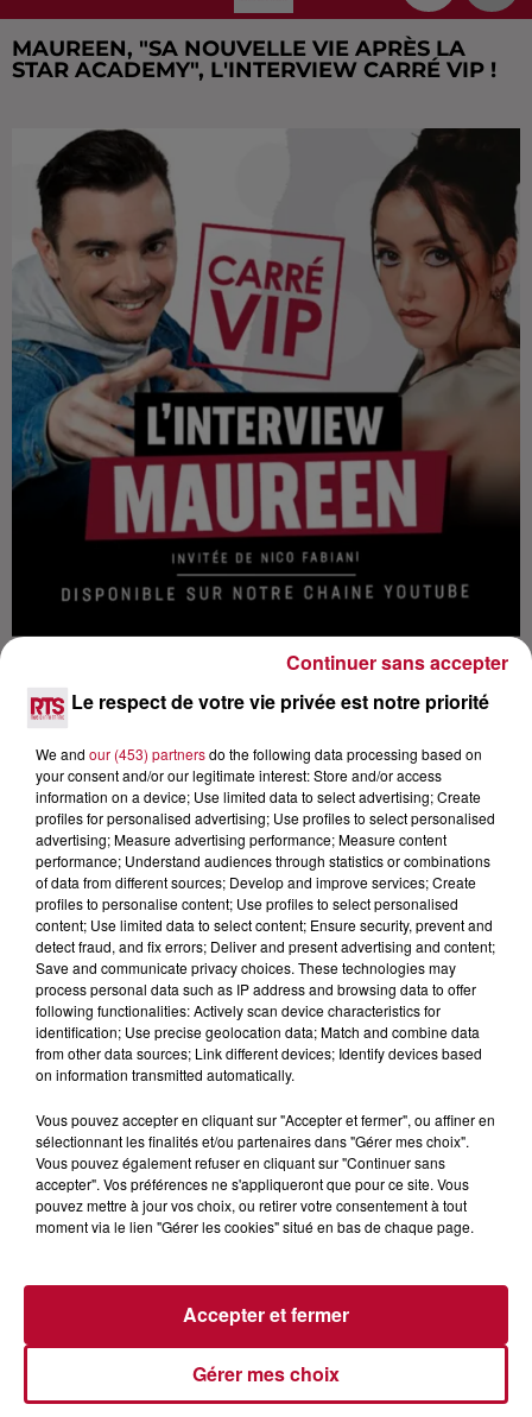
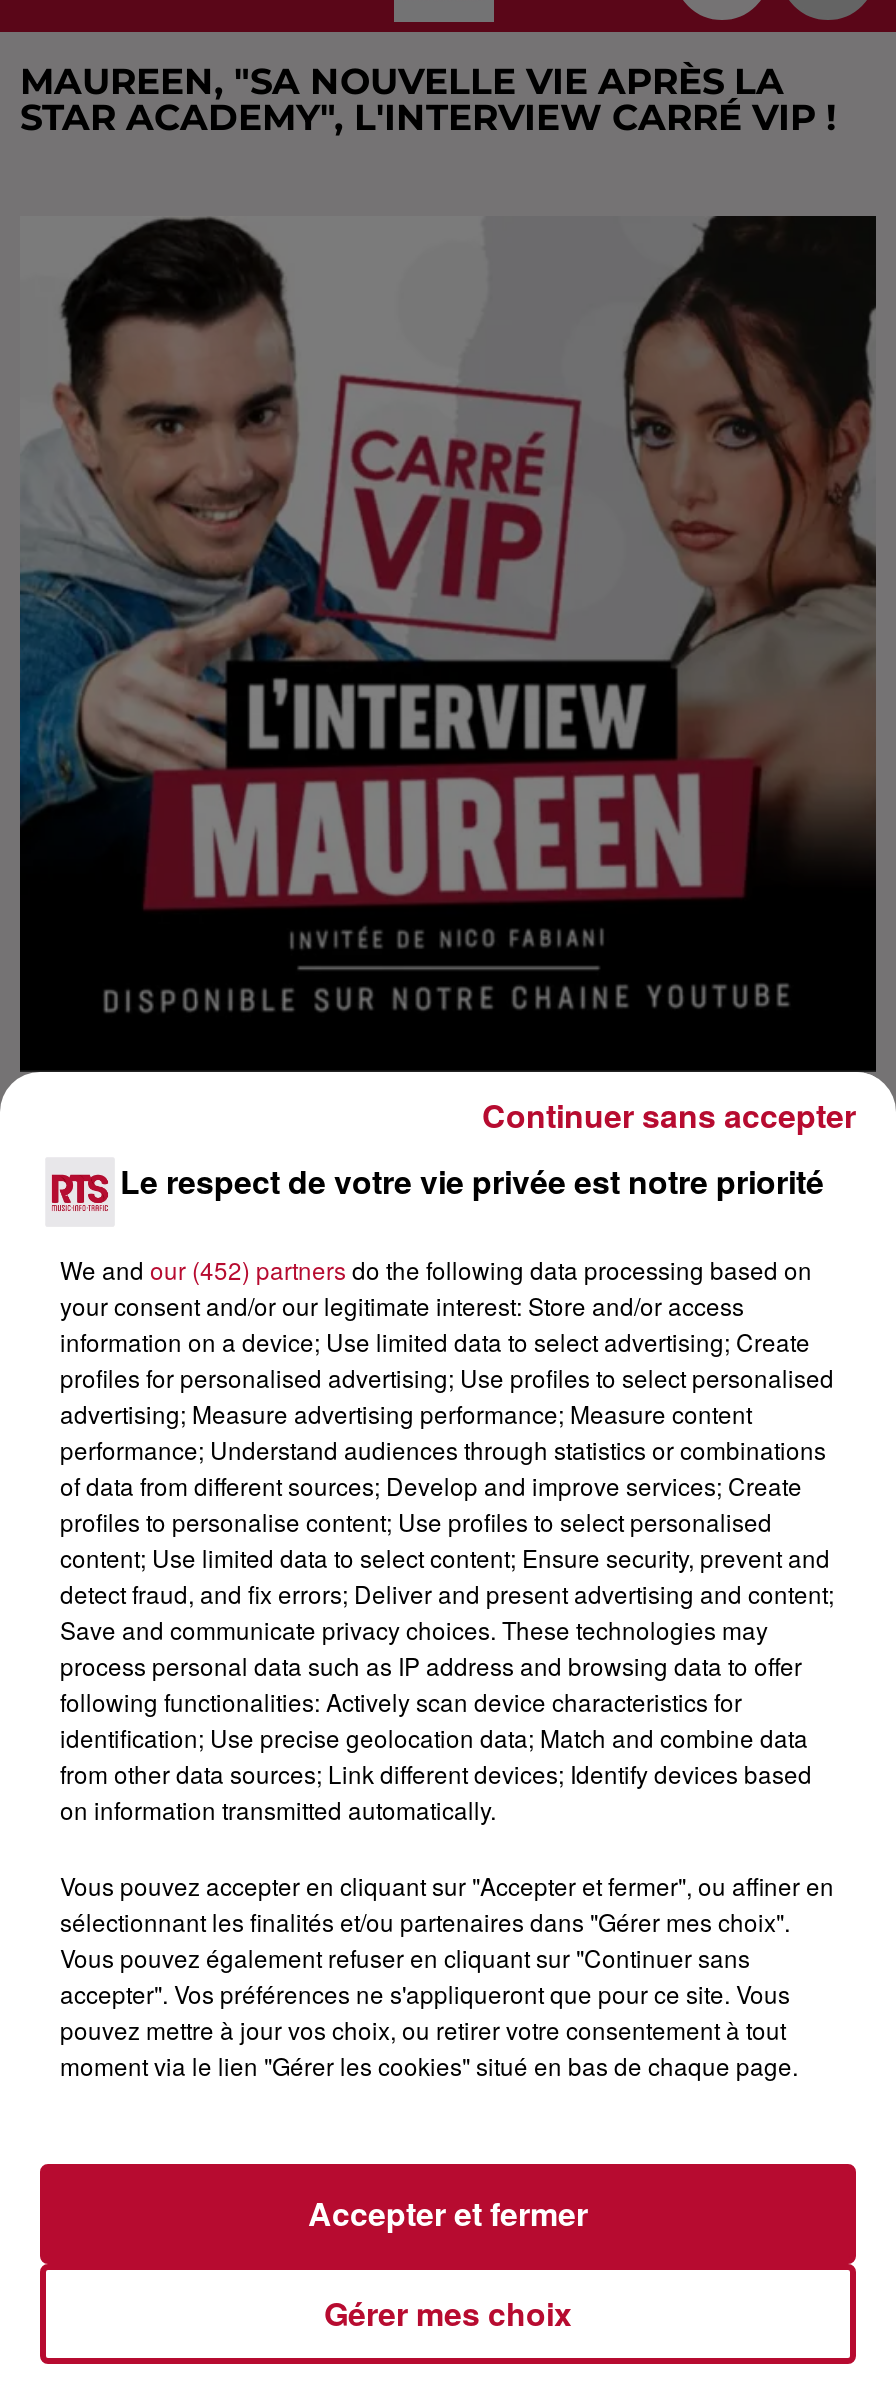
- We and our (453) partners do the following data processing based on
+ We and our (452) partners do the following data processing based on
